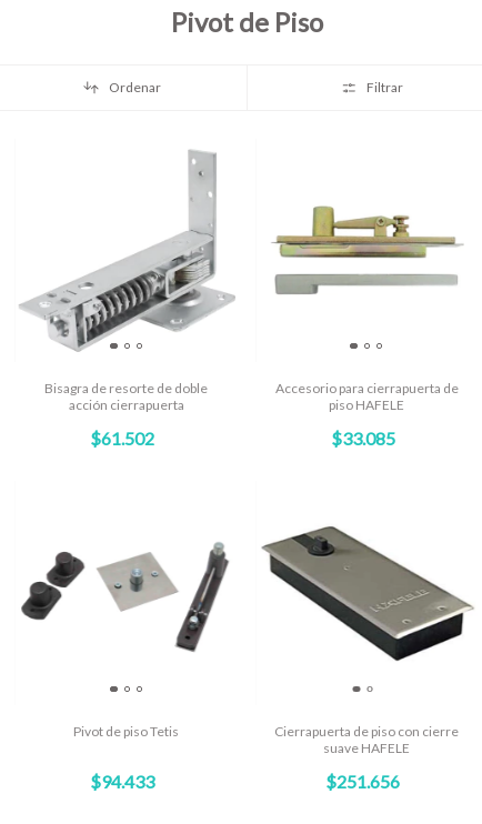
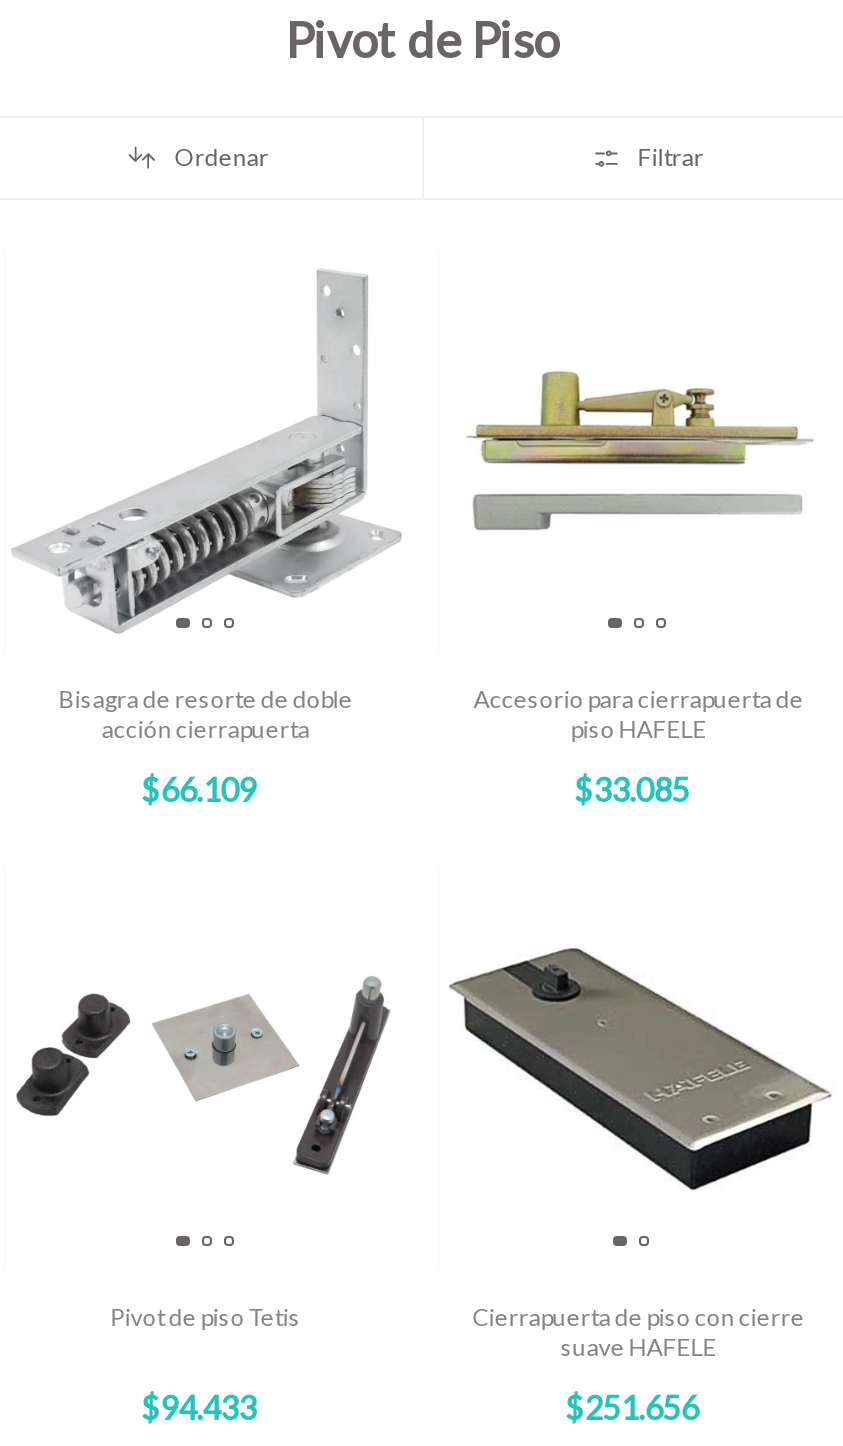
- $61.502
+ $66.109
